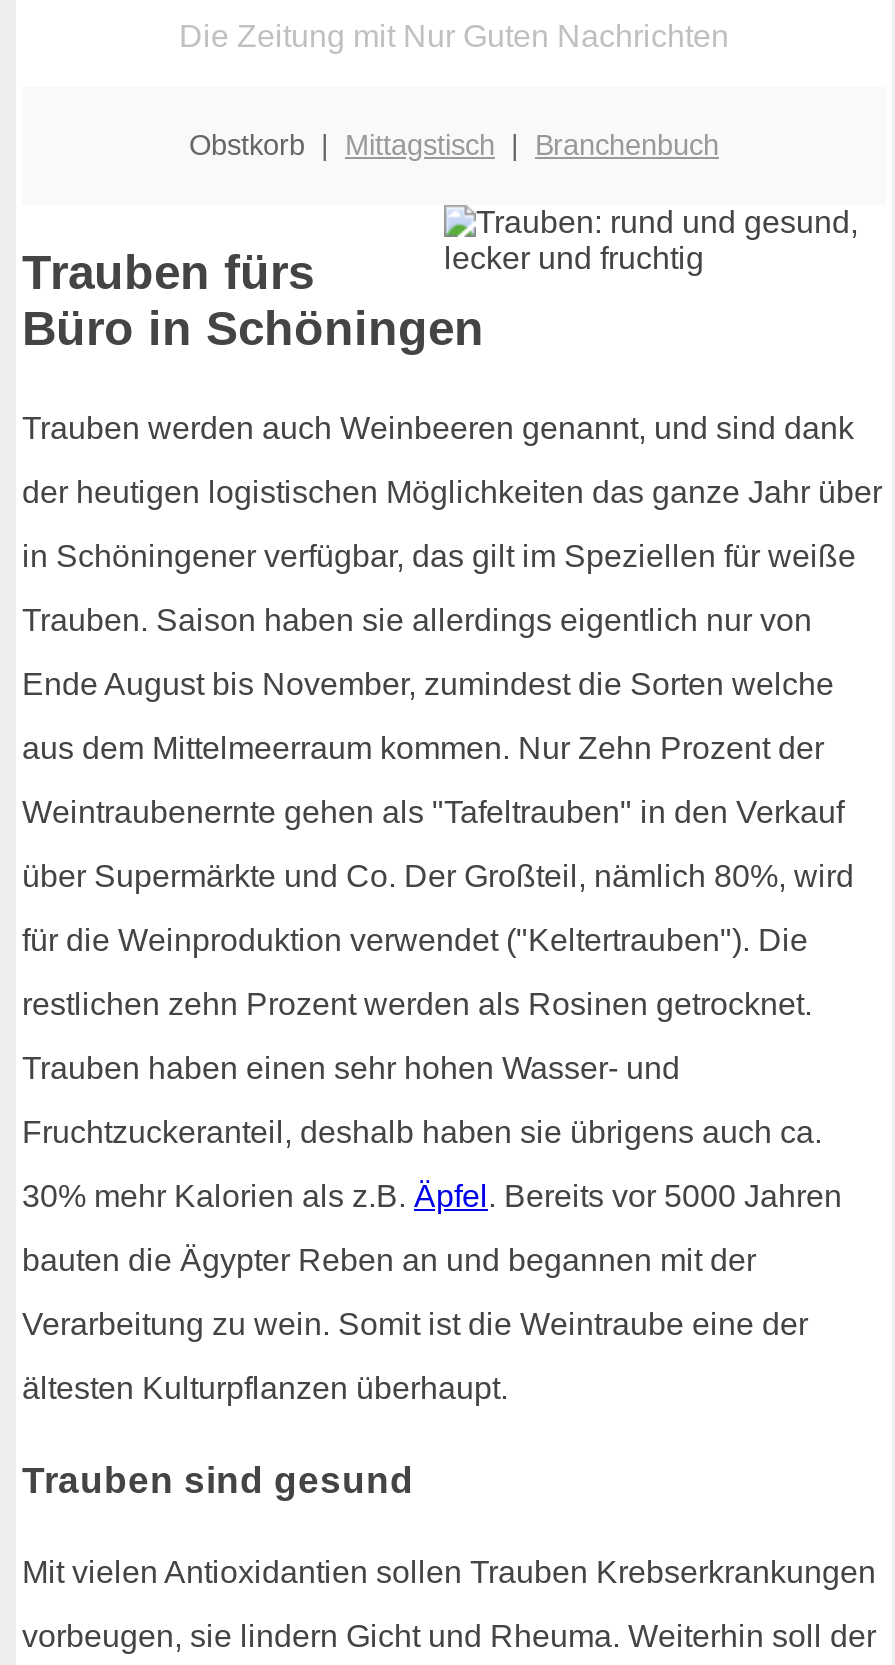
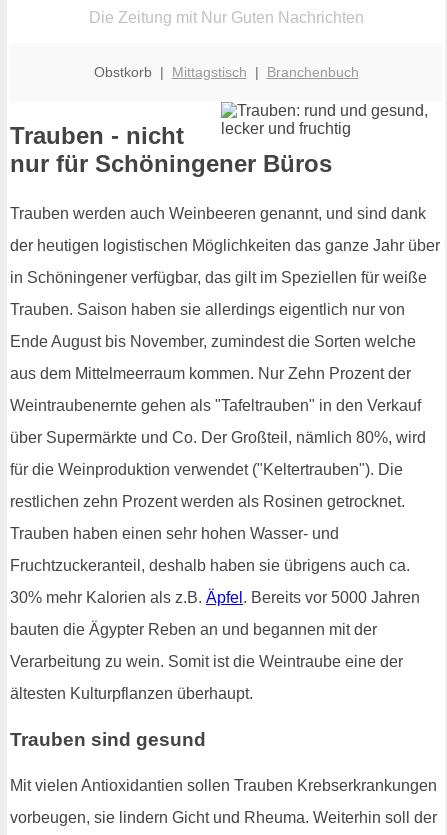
- Trauben fürs
- Büro in Schöningen
+ Trauben - nicht
+ nur für Schöningener Büros
